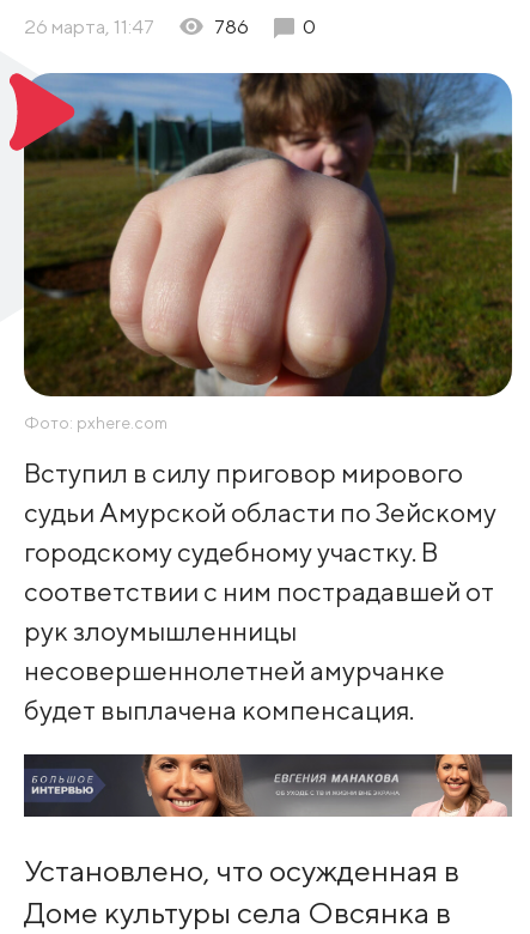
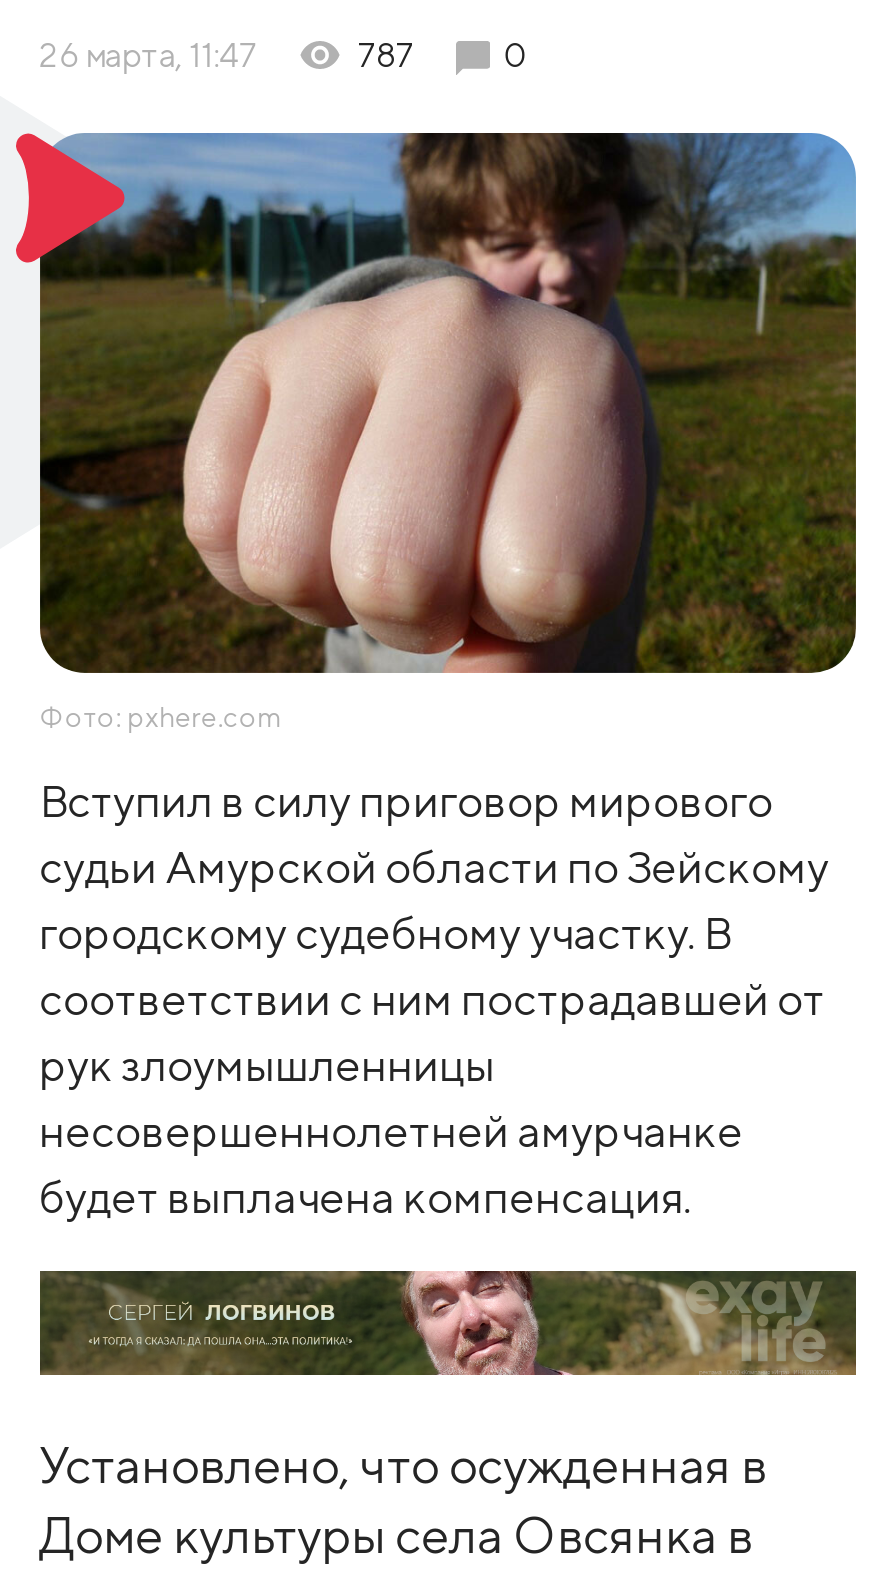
- 786
+ 787

- [image]
+ [image]
